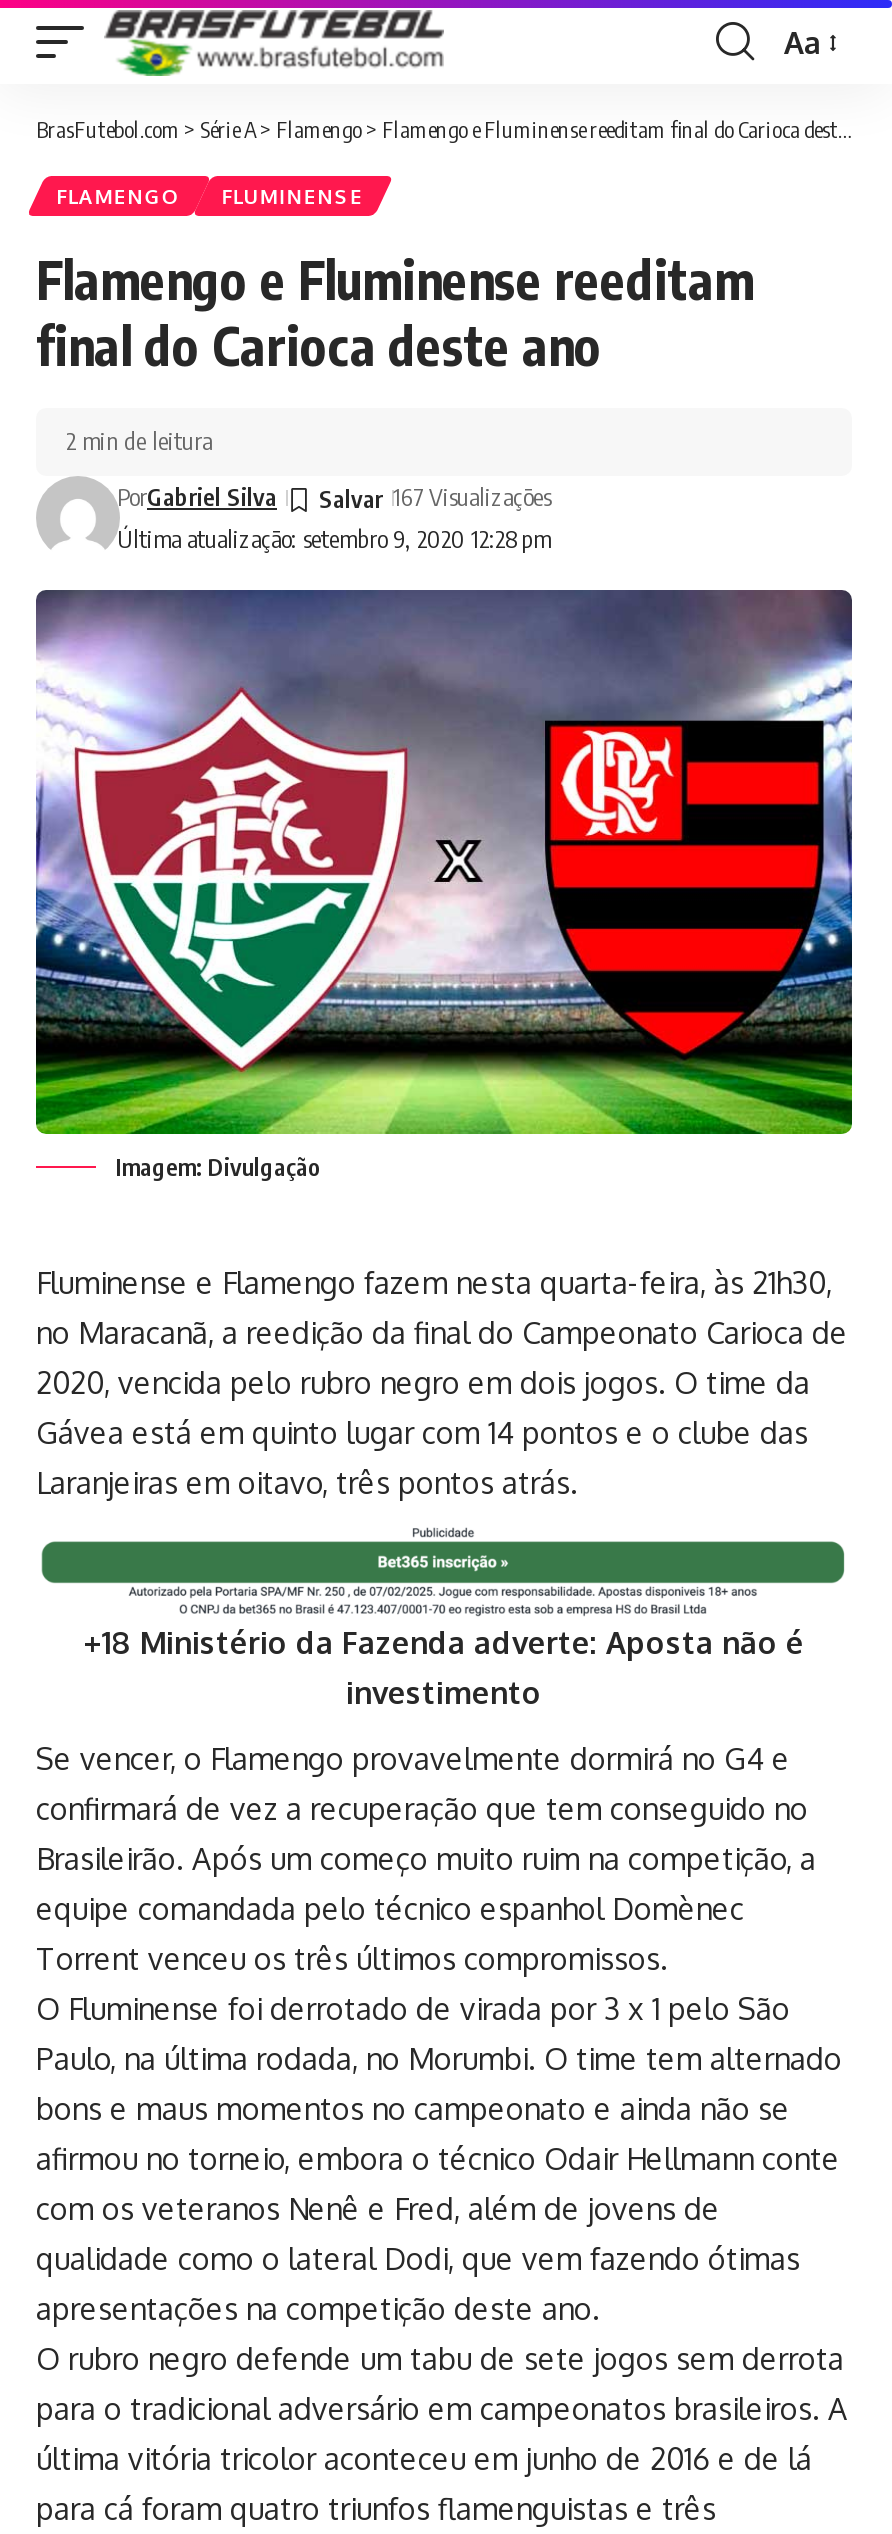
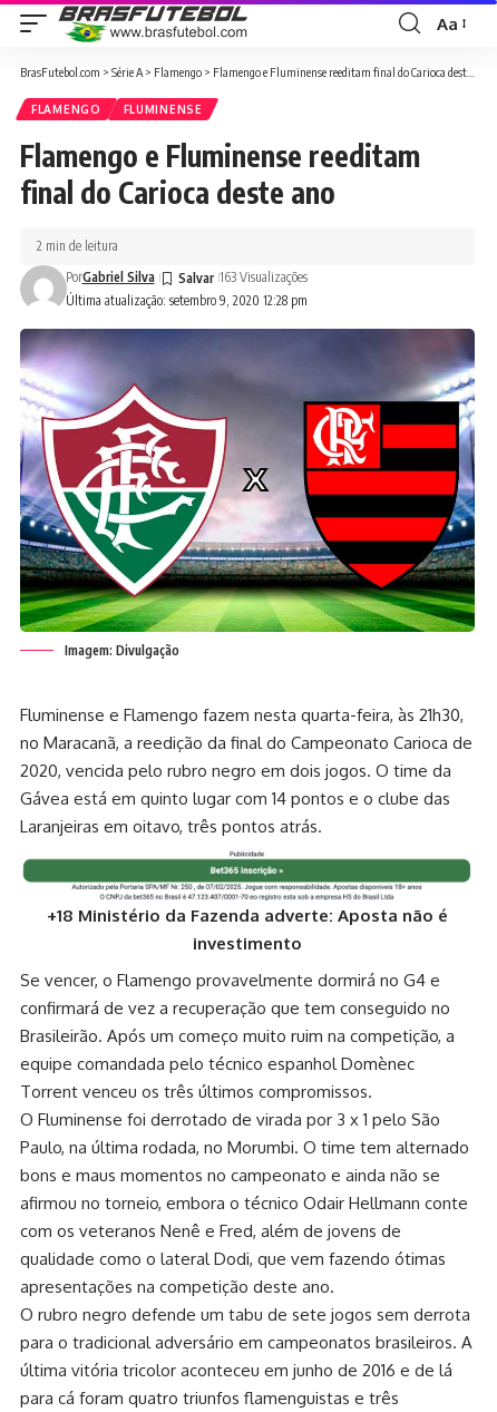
- 167 Visualizações
+ 163 Visualizações
